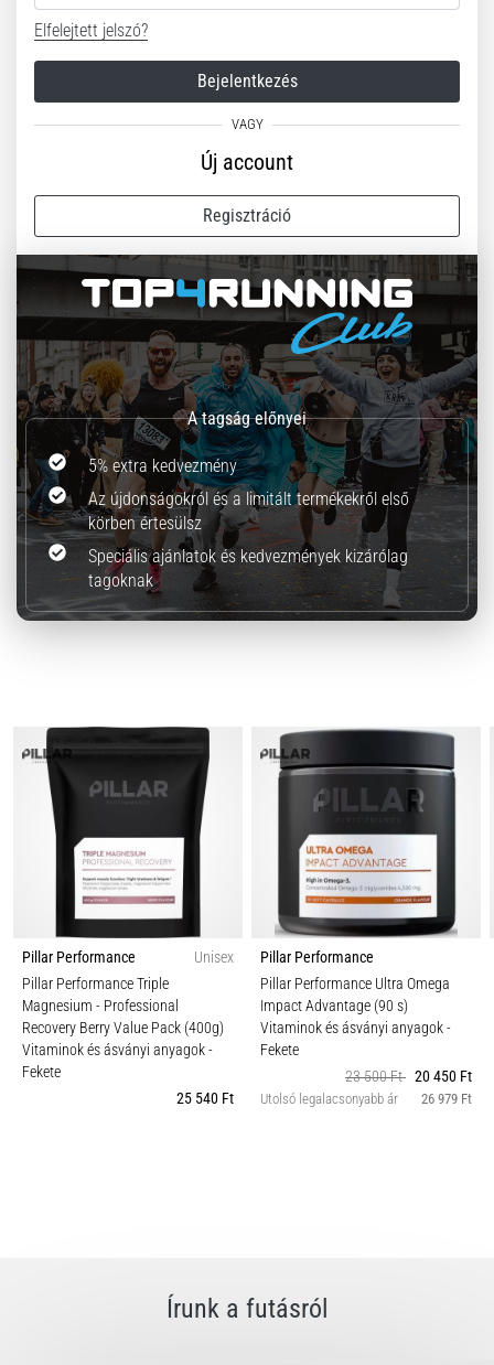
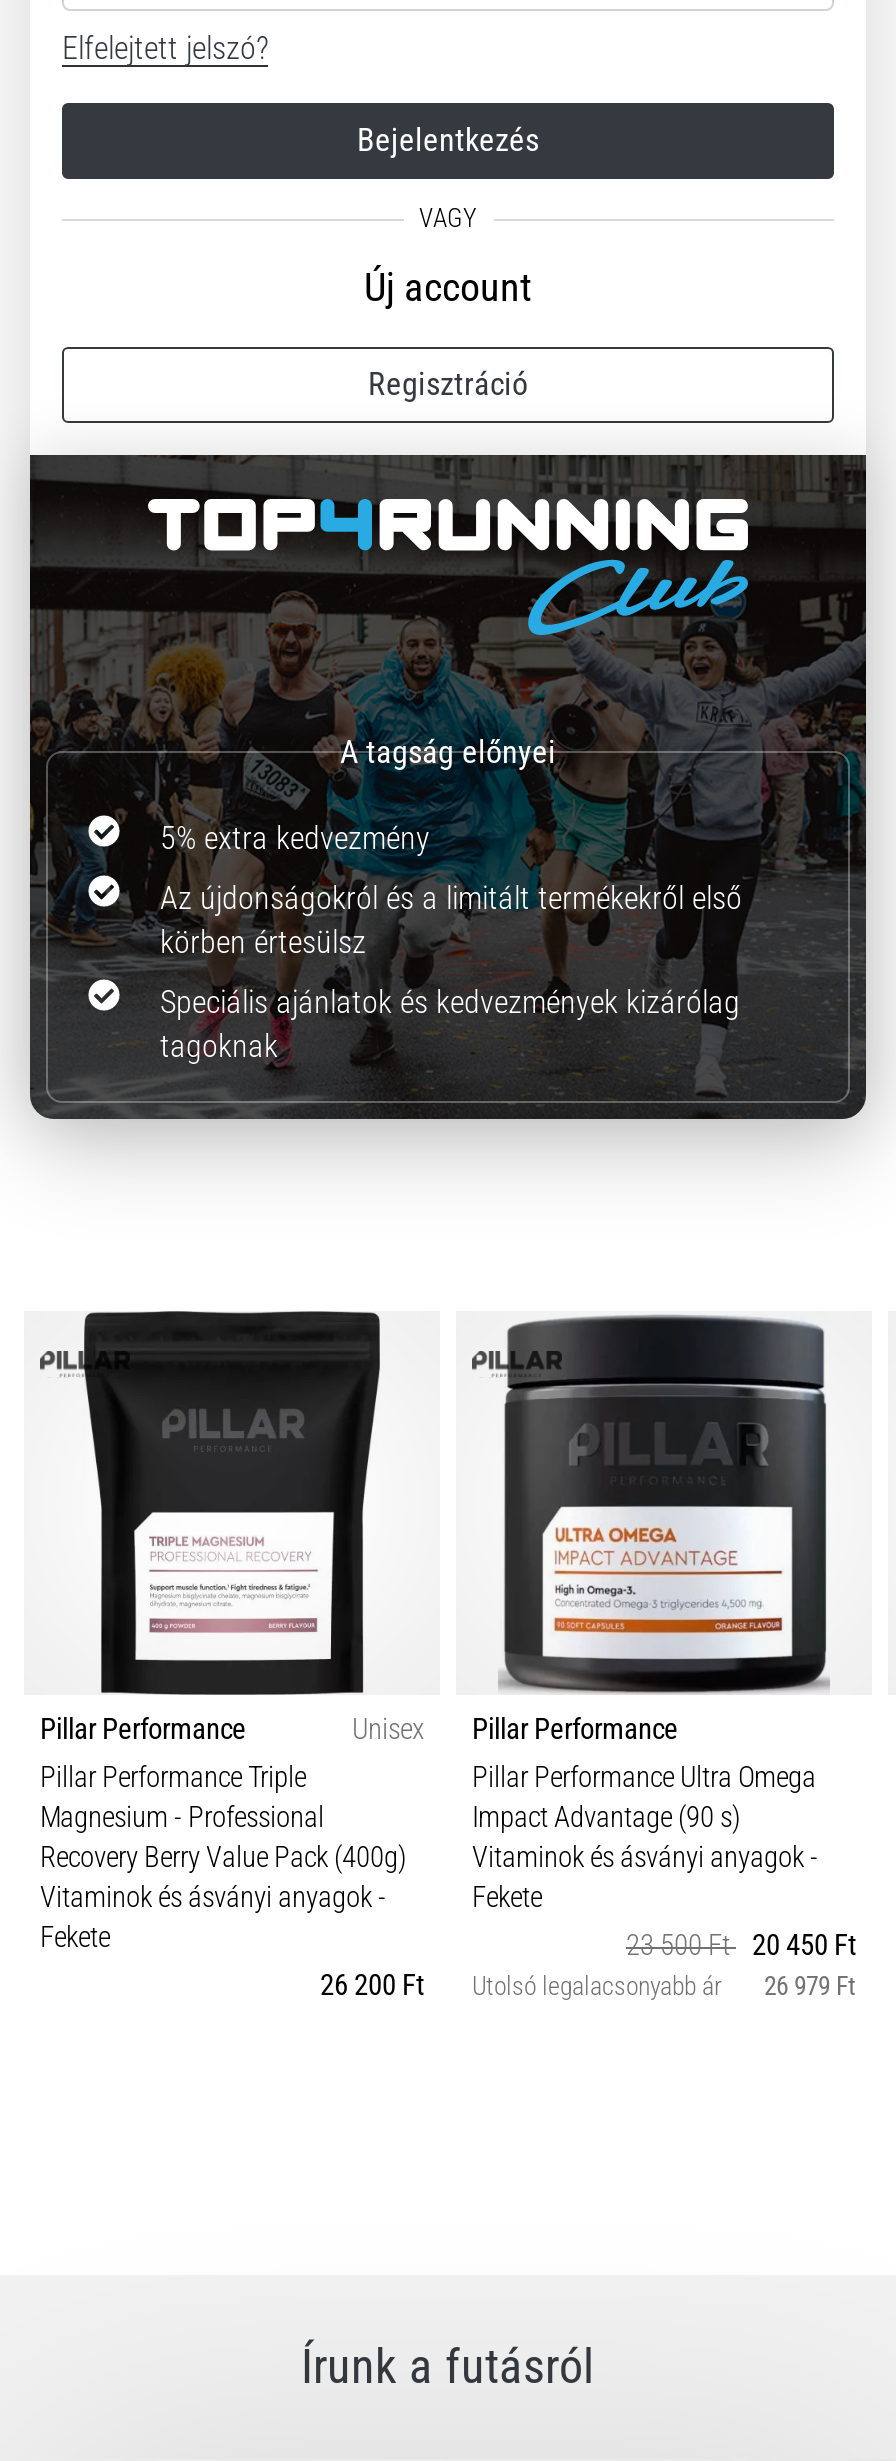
- 25 540 Ft Utolsó legalacsonyabb ár 26 979 Ft
+ 26 200 Ft Utolsó legalacsonyabb ár 26 979 Ft
